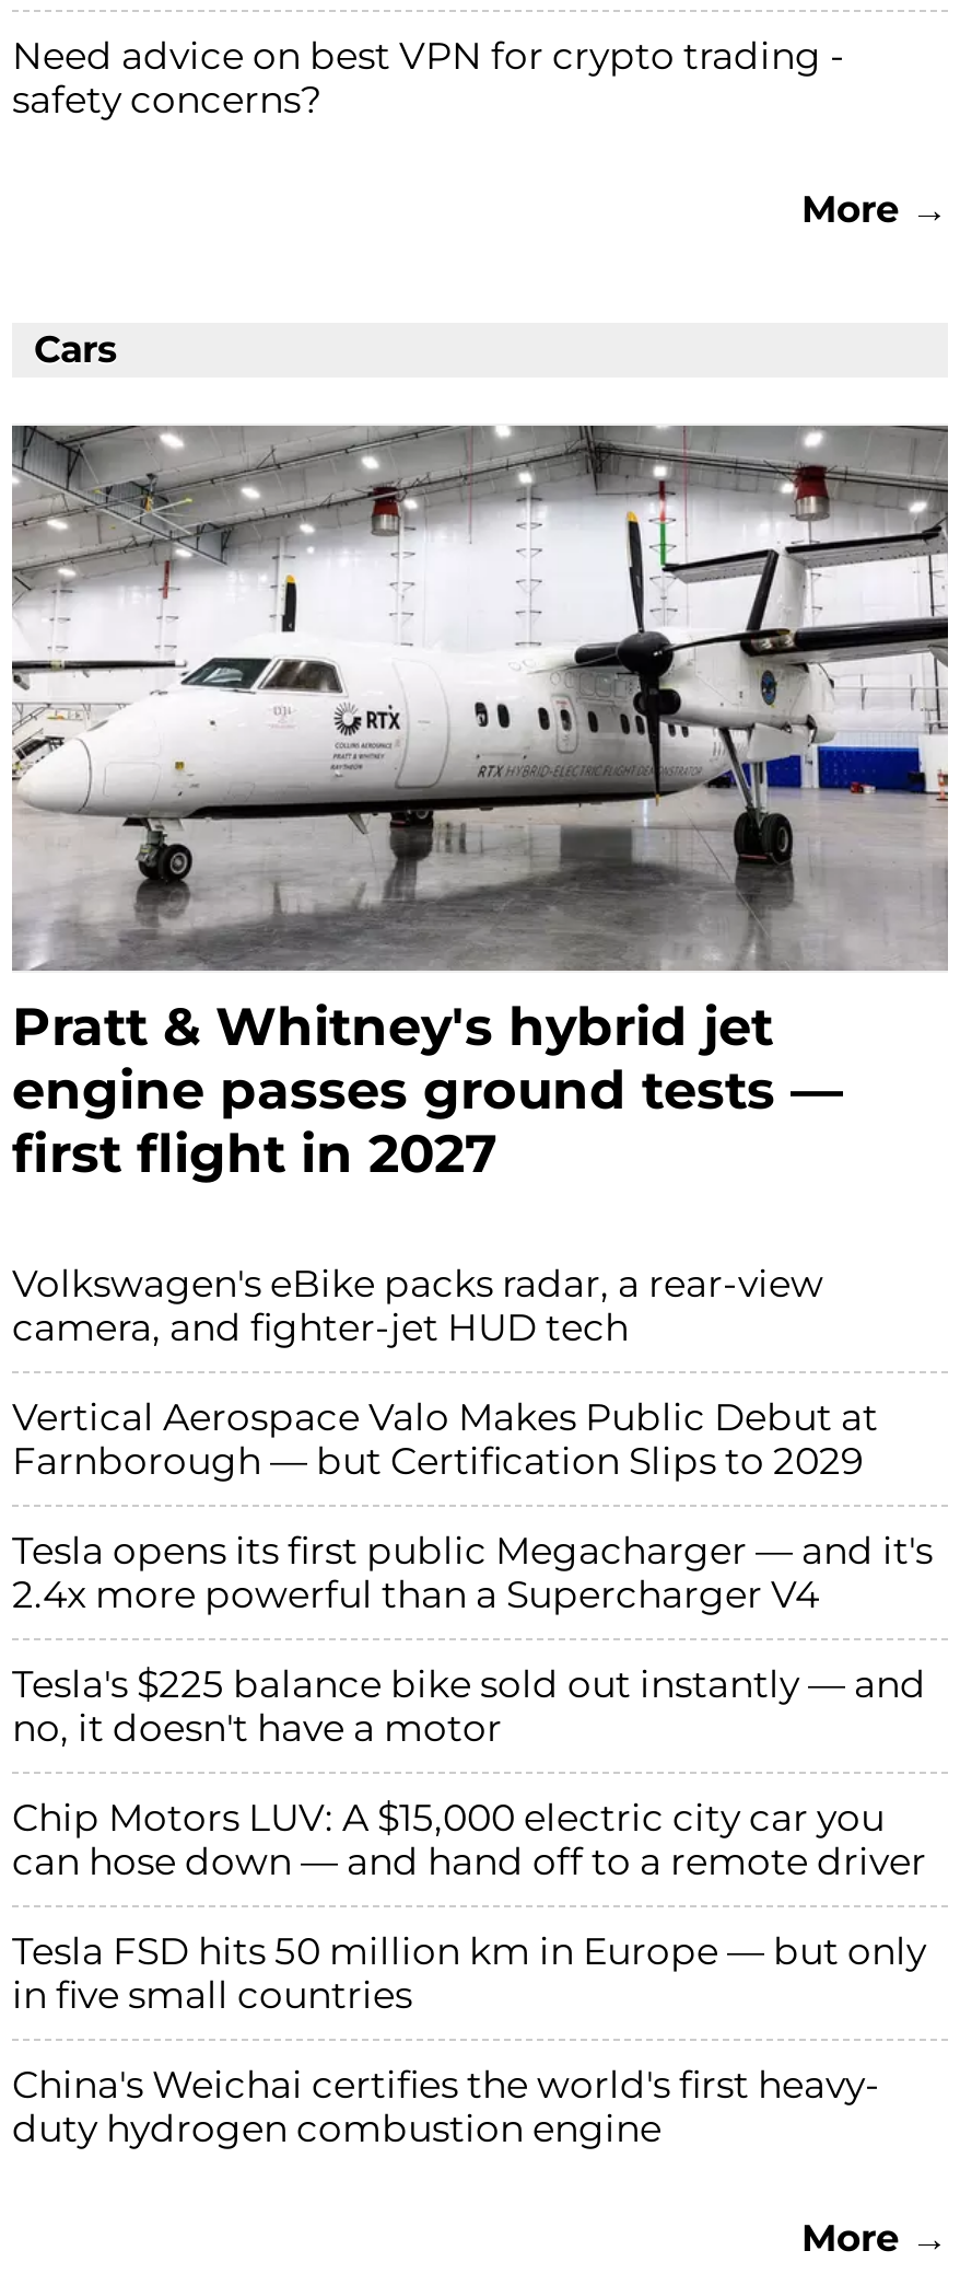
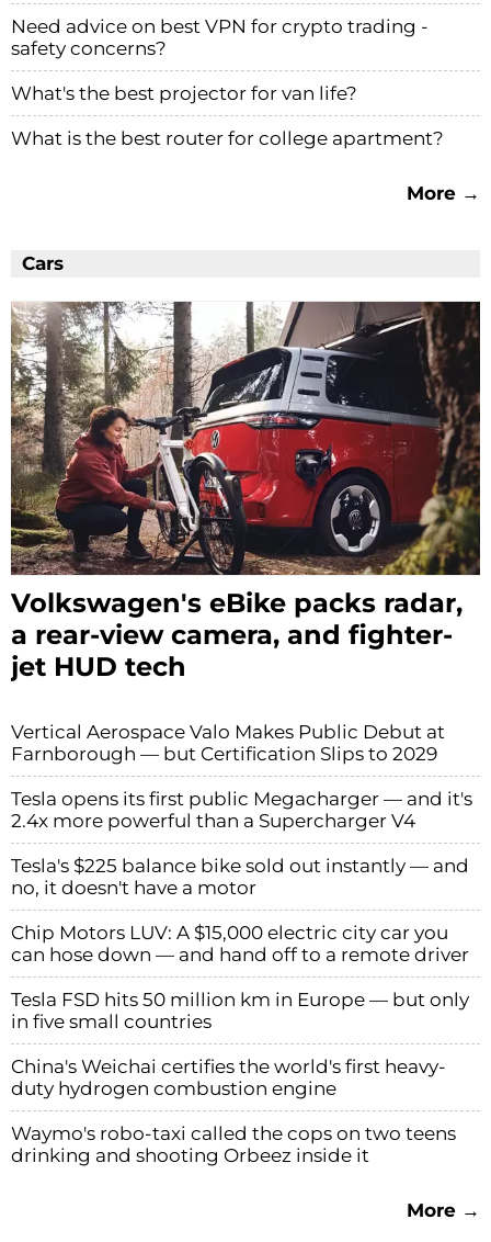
+ What's the best projector for van life?
+ What is the best router for college apartment?

- [image]
- Pratt & Whitney's hybrid jet
- engine passes ground tests —
- first flight in 2027
- Volkswagen's eBike packs radar, a rear-view
- camera, and fighter-jet HUD tech
+ [image]
+ Volkswagen's eBike packs radar,
+ a rear-view camera, and fighter-
+ jet HUD tech

+ Waymo's robo-taxi called the cops on two teens
+ drinking and shooting Orbeez inside it
